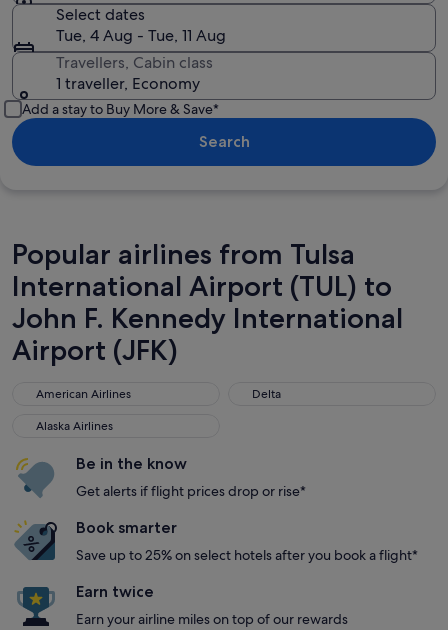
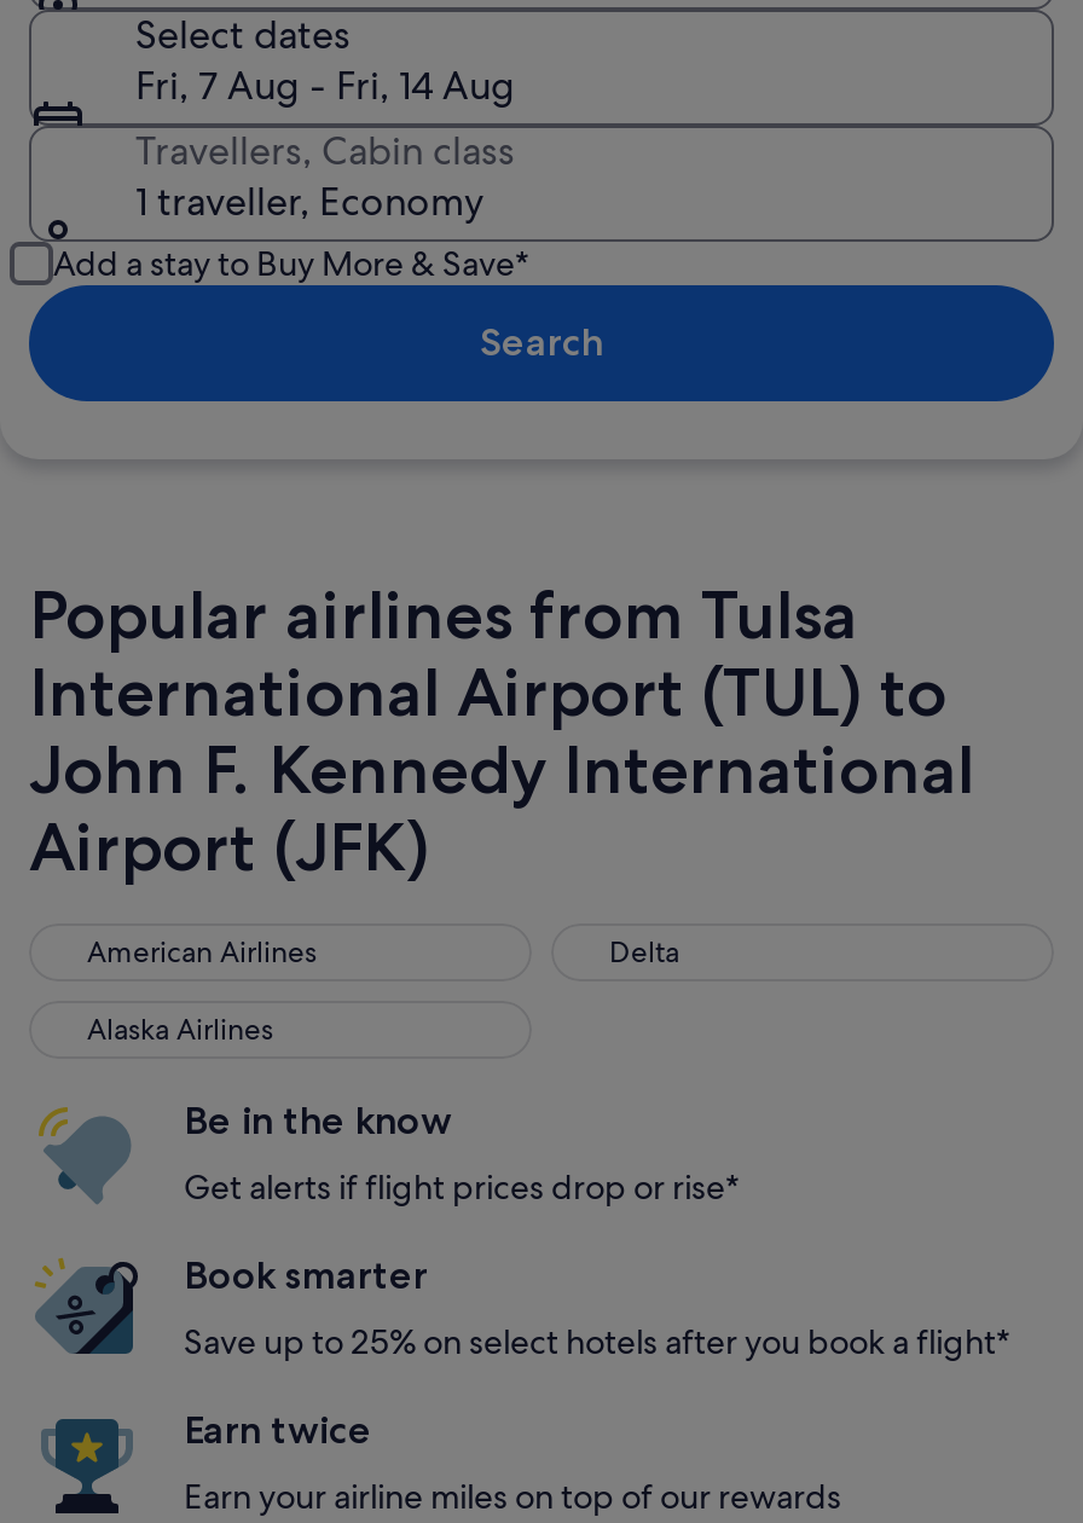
- Tue, 4 Aug - Tue, 11 Aug
+ Fri, 7 Aug - Fri, 14 Aug
